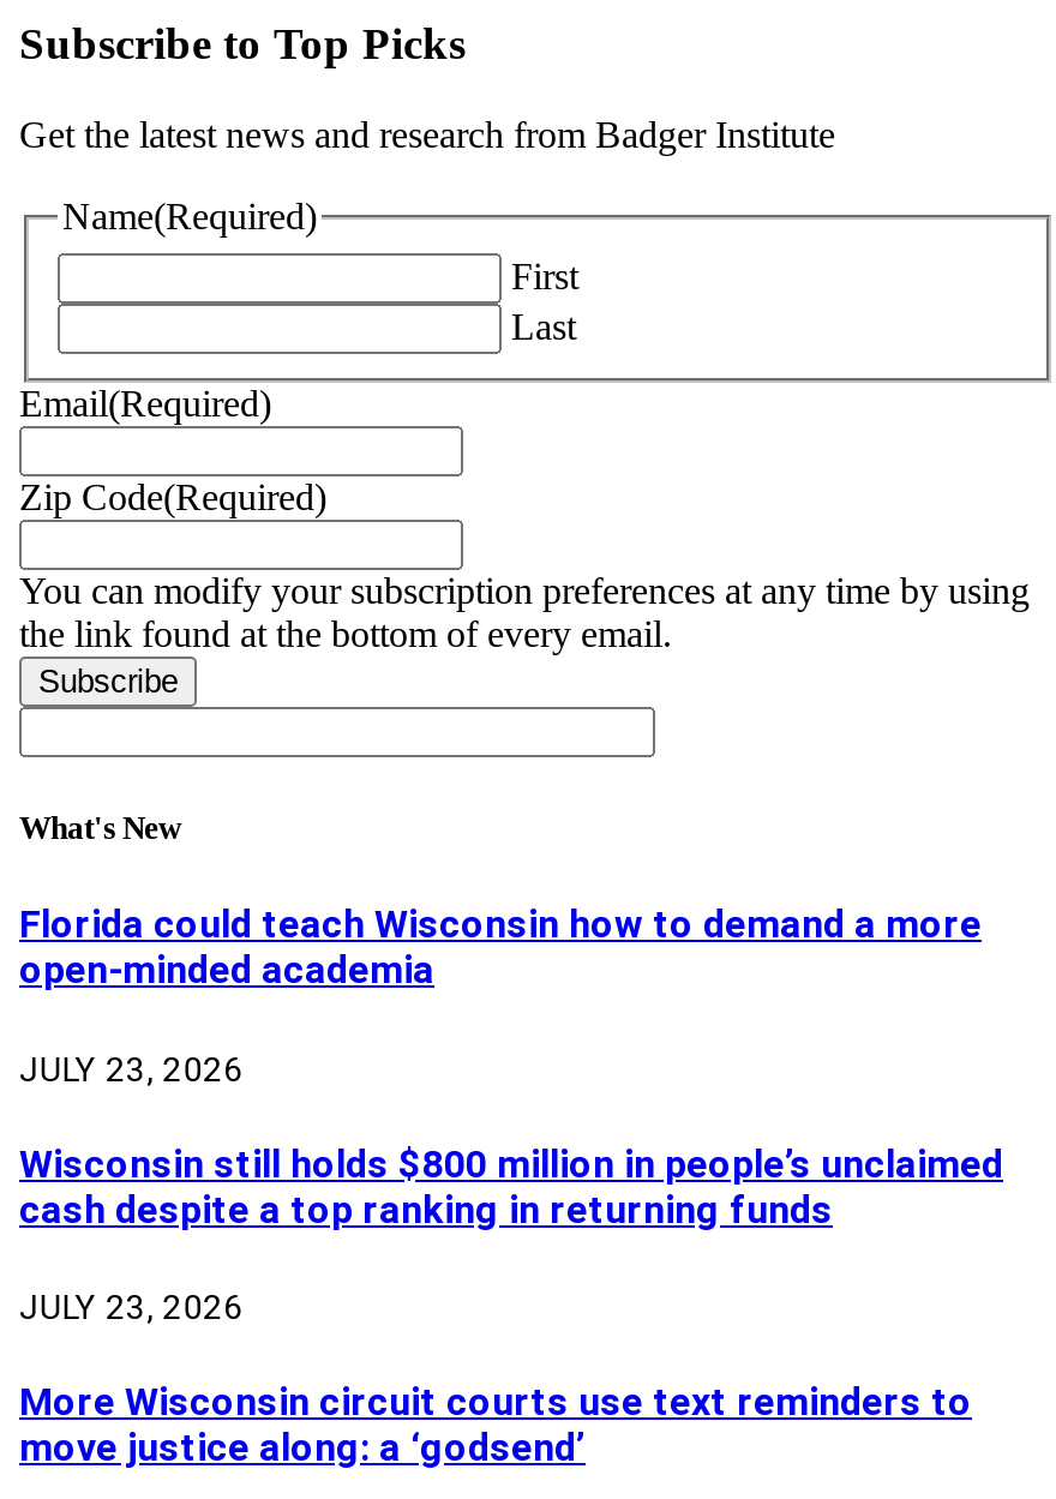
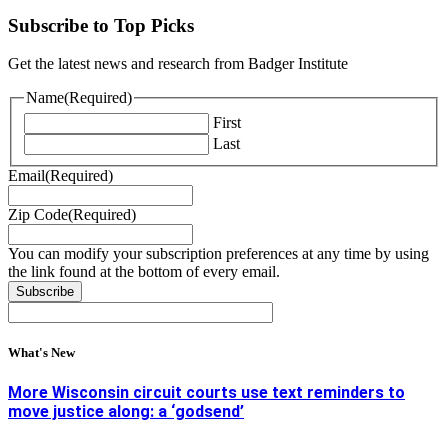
- Florida could teach Wisconsin how to demand a more
- open-minded academia
- JULY 23, 2026
- Wisconsin still holds $800 million in people’s unclaimed
- cash despite a top ranking in returning funds
- JULY 23, 2026
